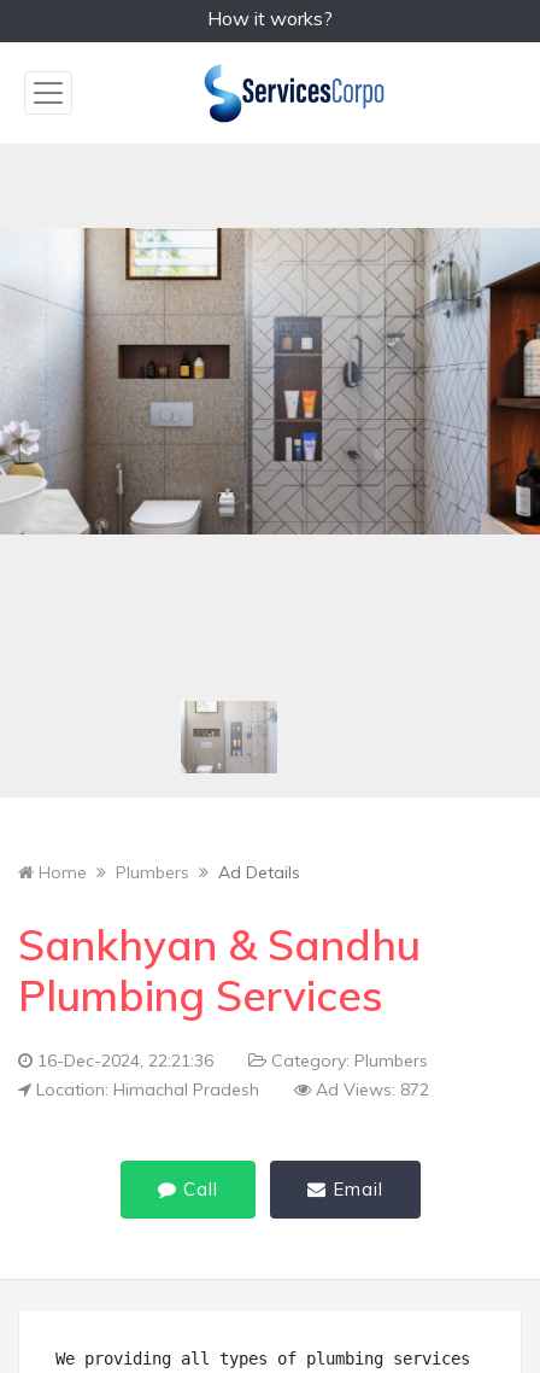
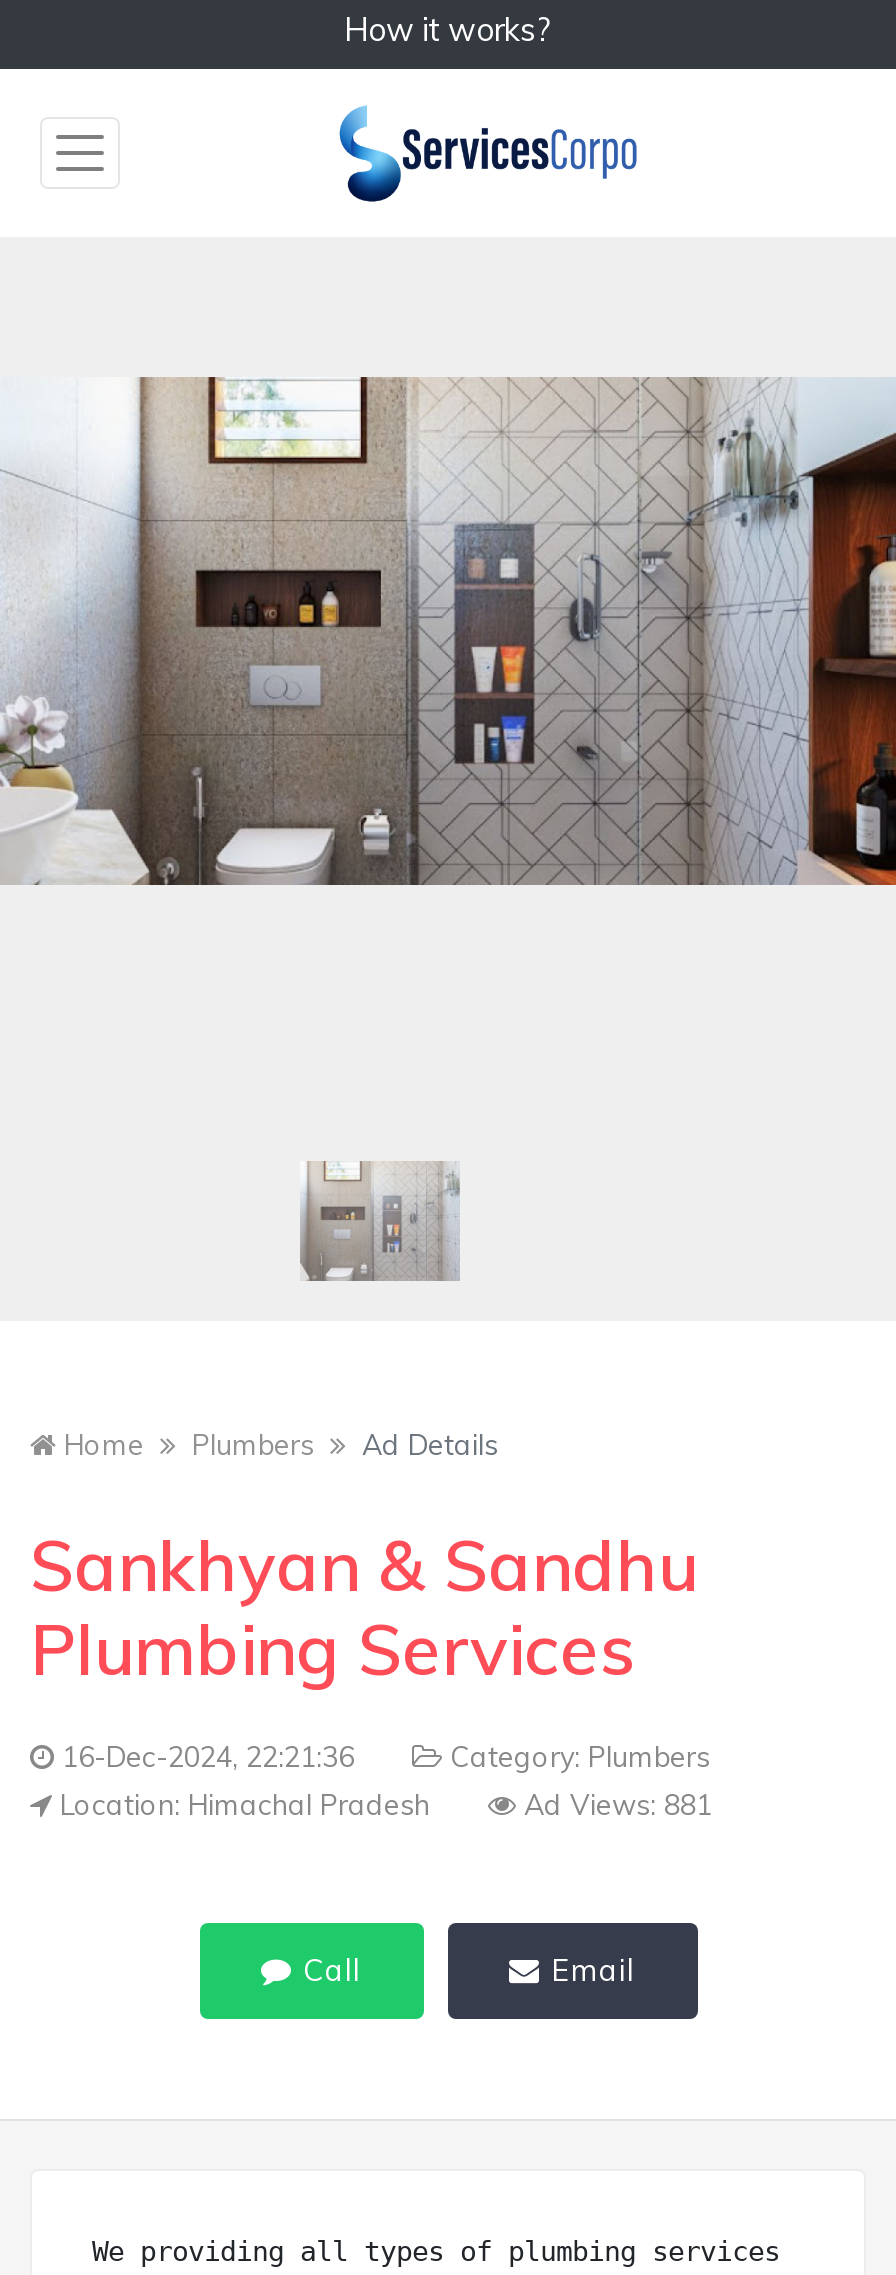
- Ad Views: 872
+ Ad Views: 881
